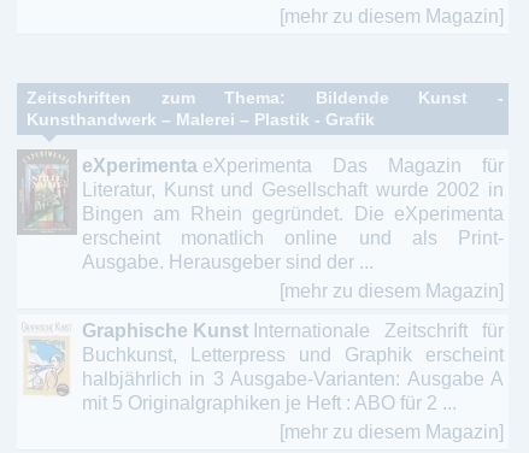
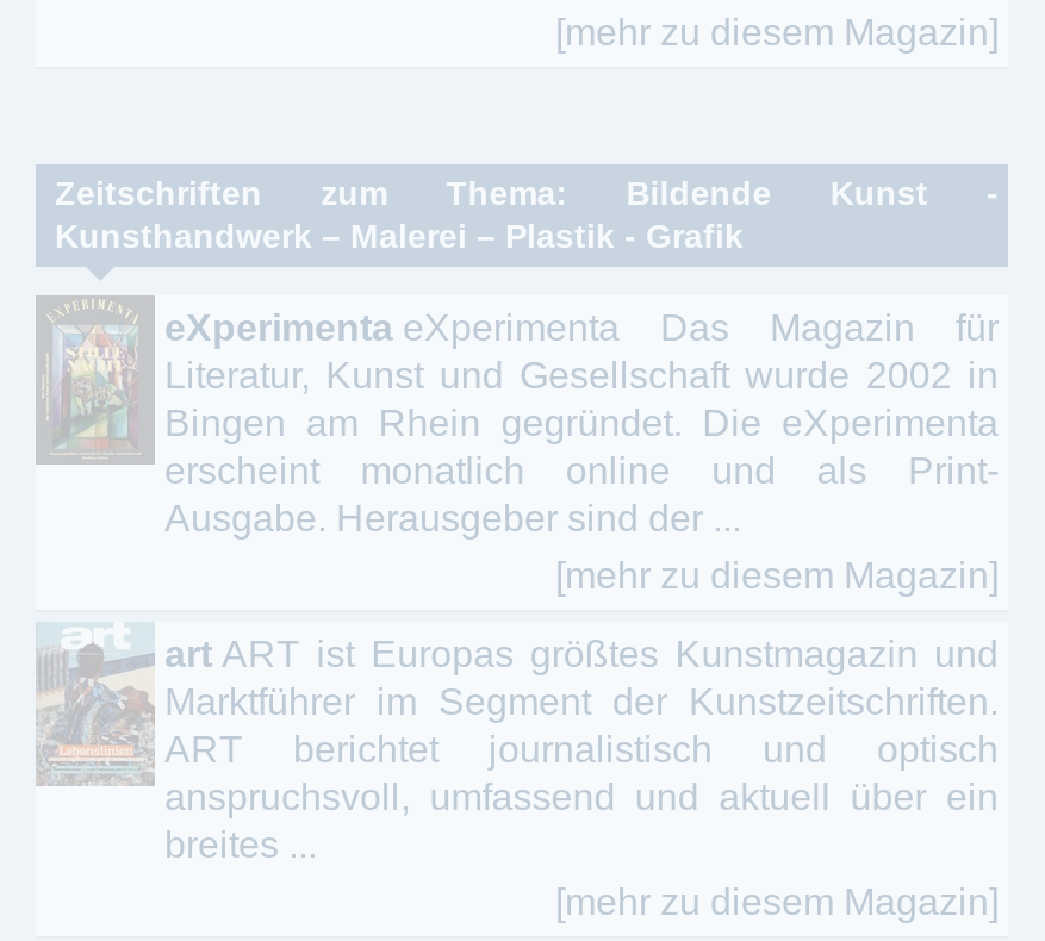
- [image]
- Graphische Kunst Internationale Zeitschrift für
- Buchkunst, Letterpress und Graphik erscheint
- halbjährlich in 3 Ausgabe-Varianten: Ausgabe A
- mit 5 Originalgraphiken je Heft : ABO für 2 ...
+ [image]
+ art ART ist Europas größtes Kunstmagazin und
+ Marktführer im Segment der Kunstzeitschriften.
+ ART berichtet journalistisch und optisch
+ anspruchsvoll, umfassend und aktuell über ein
+ breites ...
